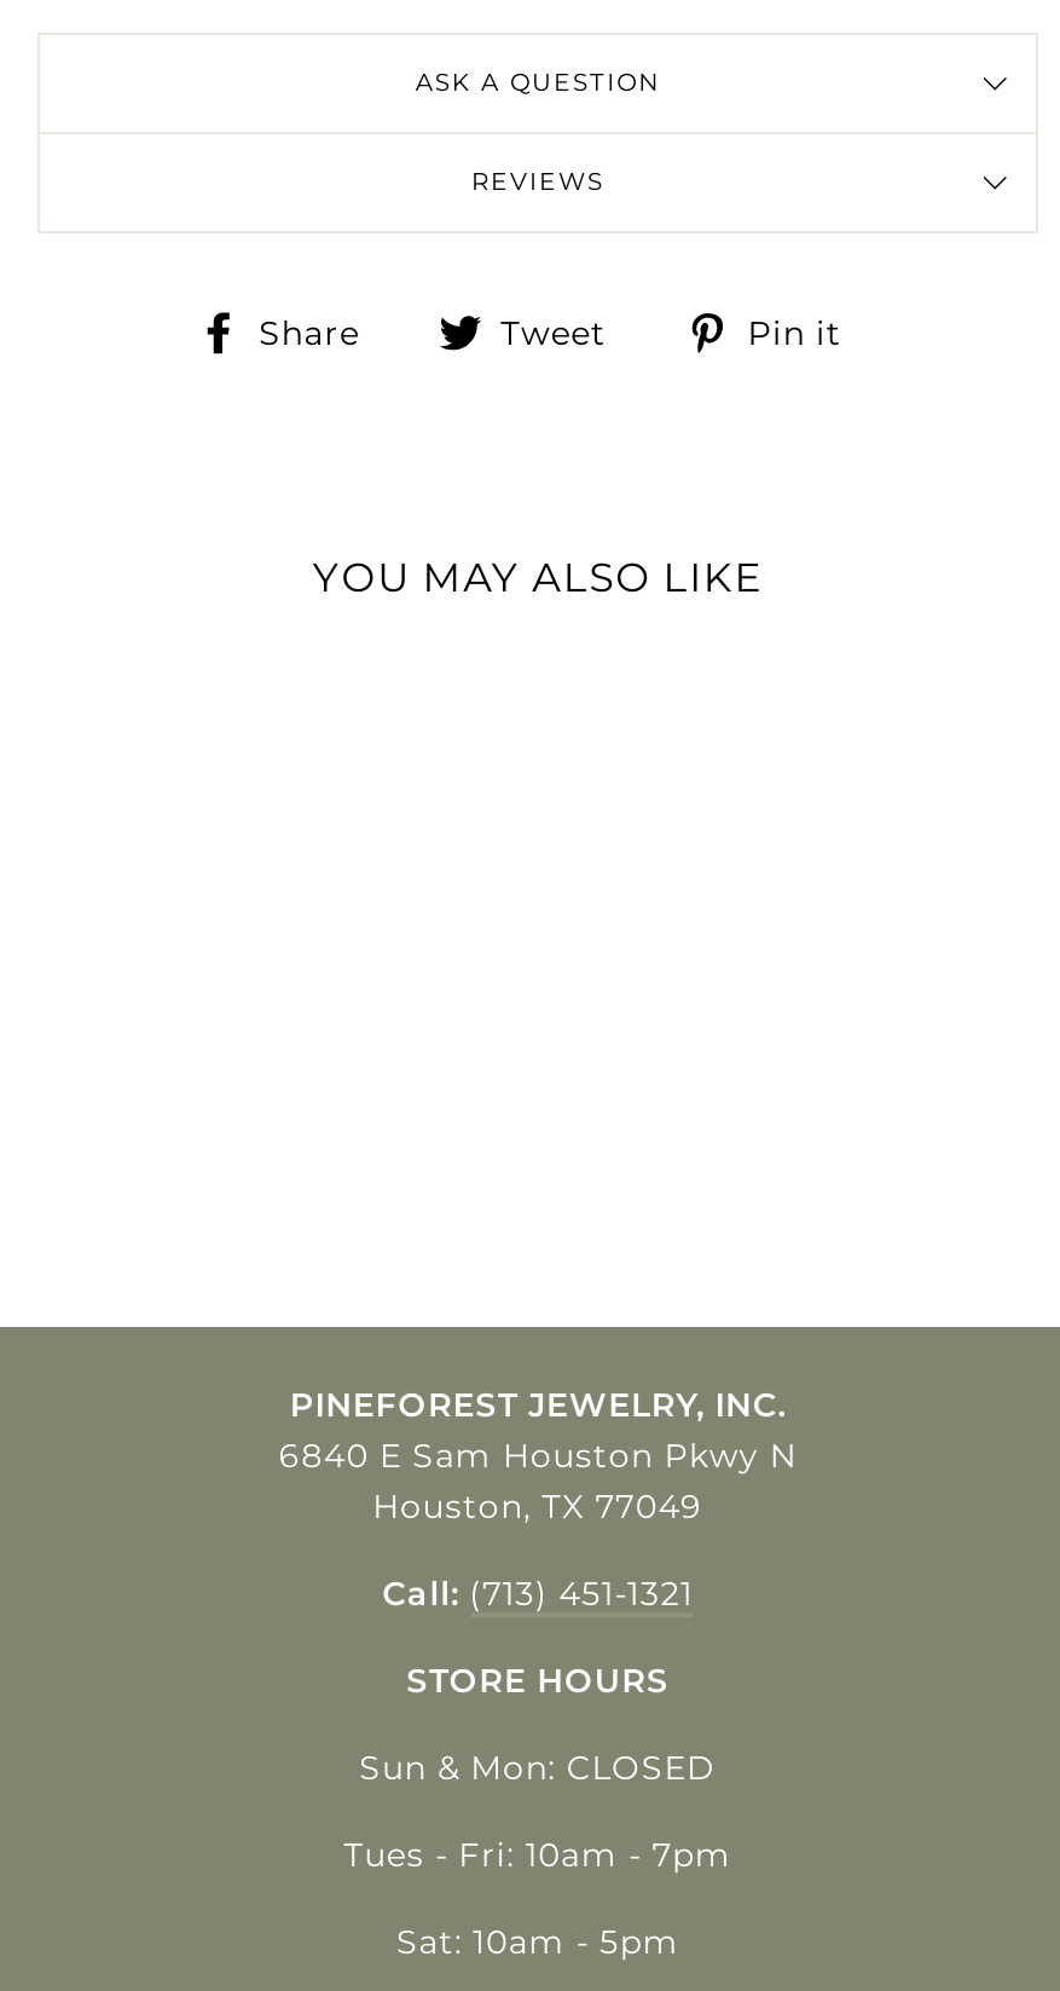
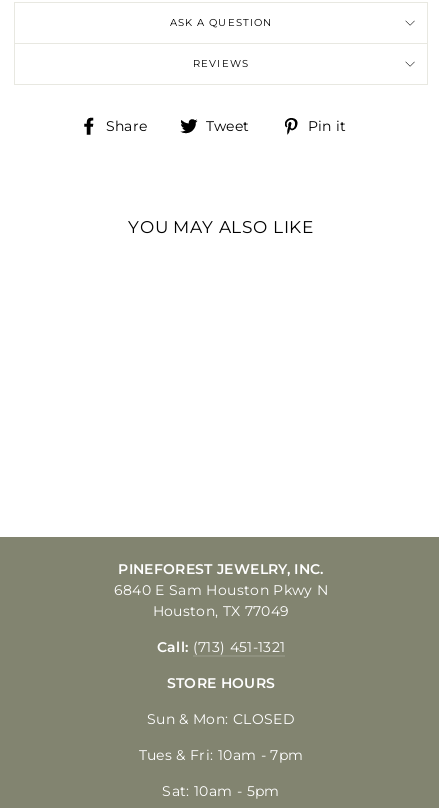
- Tues - Fri: 10am - 7pm
+ Tues & Fri: 10am - 7pm
